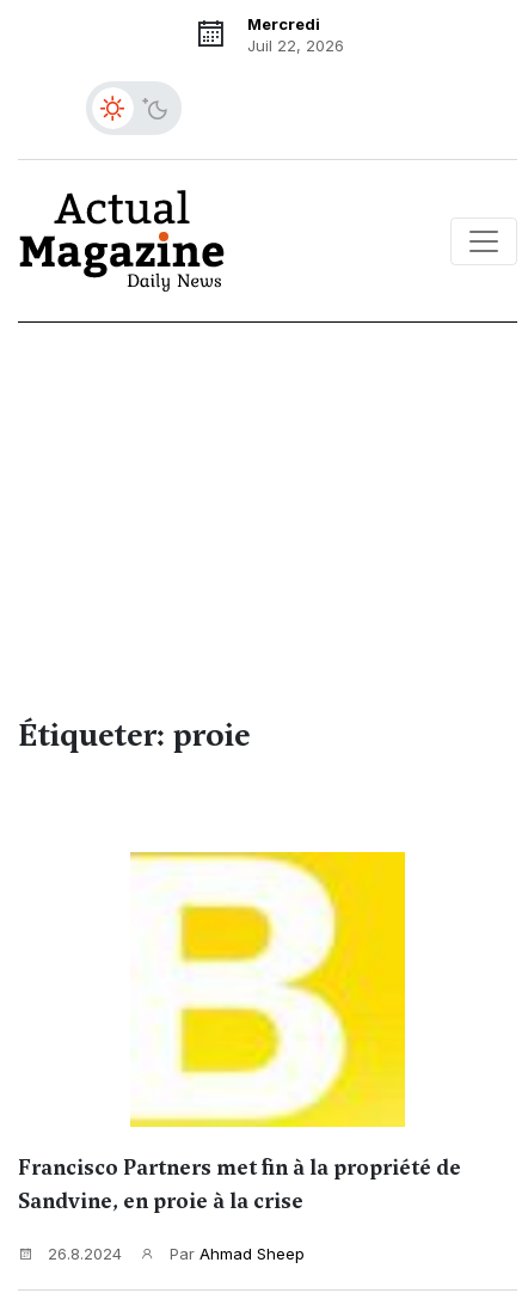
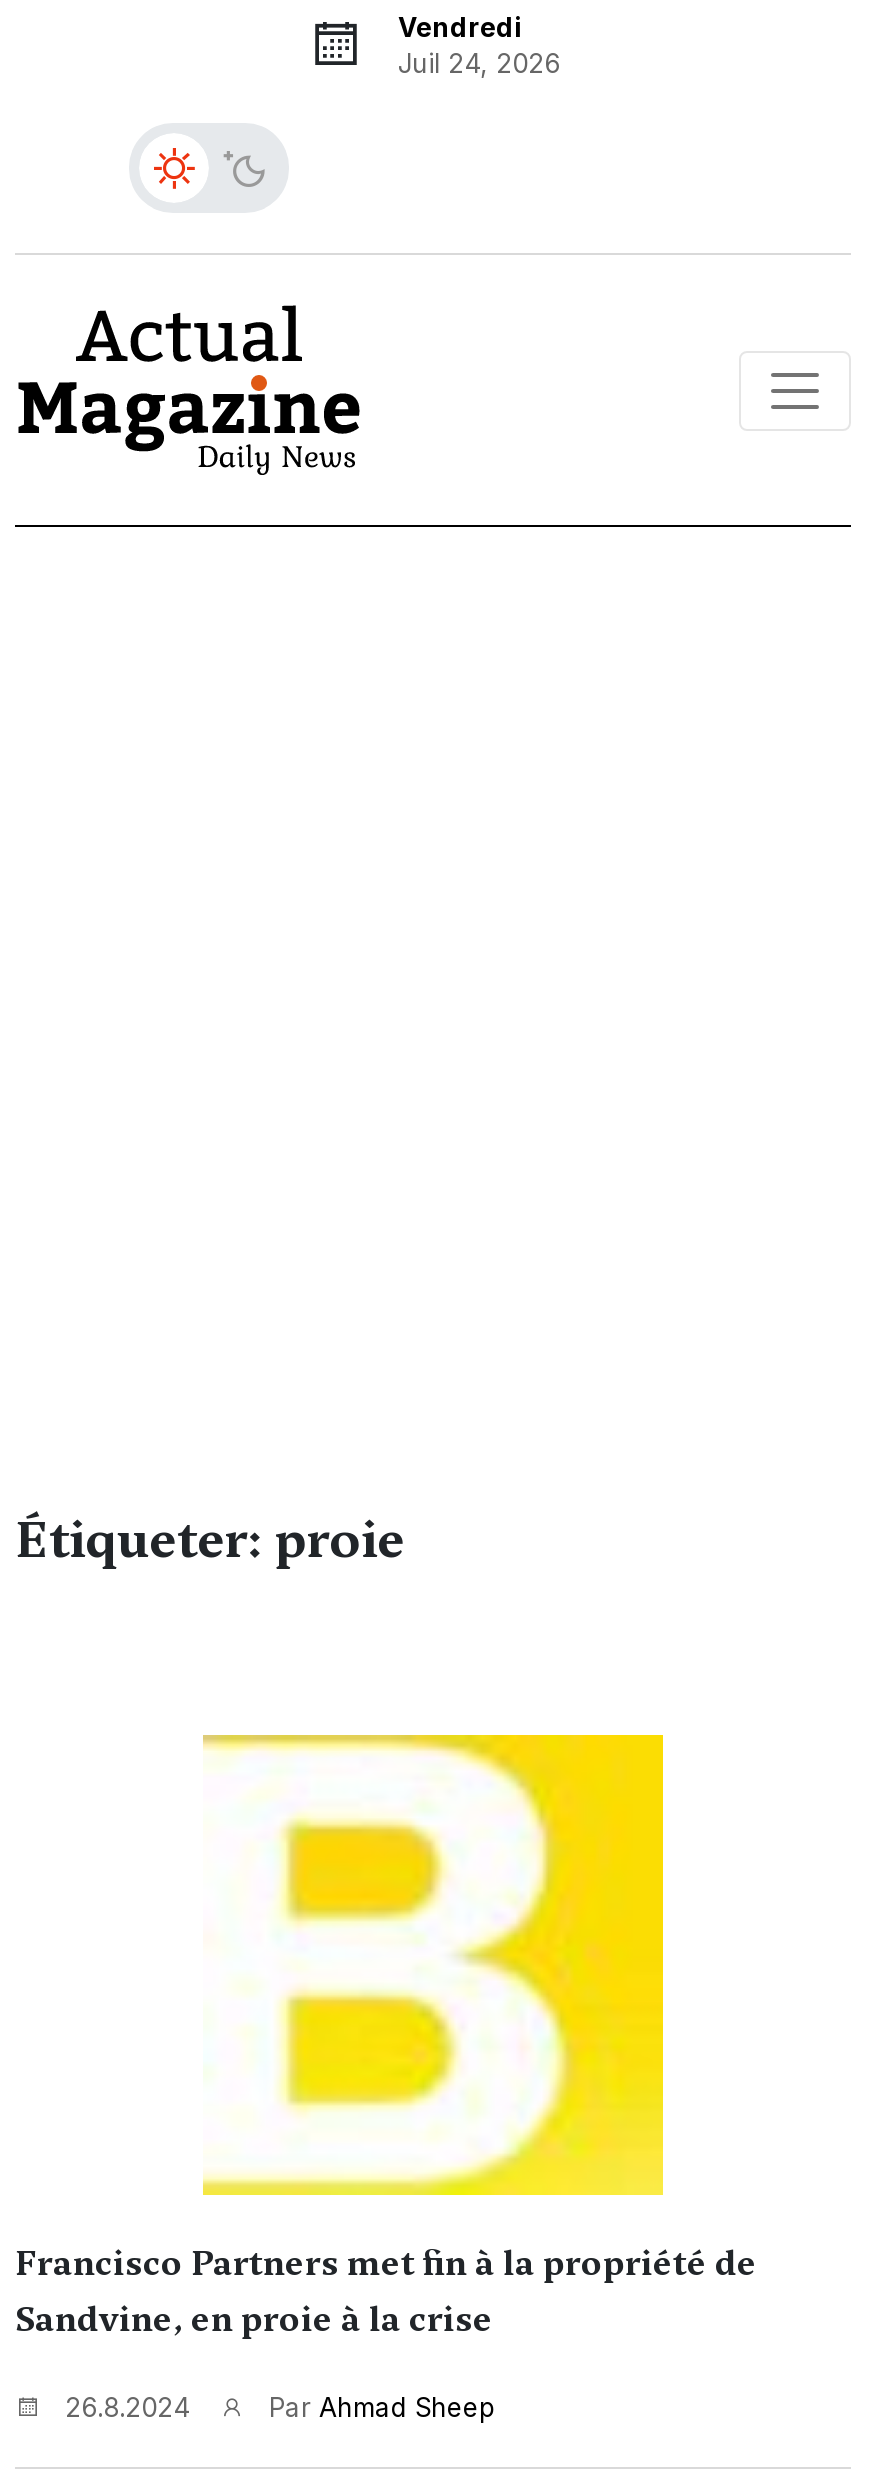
- Mercredi
- Juil 22, 2026
+ Vendredi
+ Juil 24, 2026
